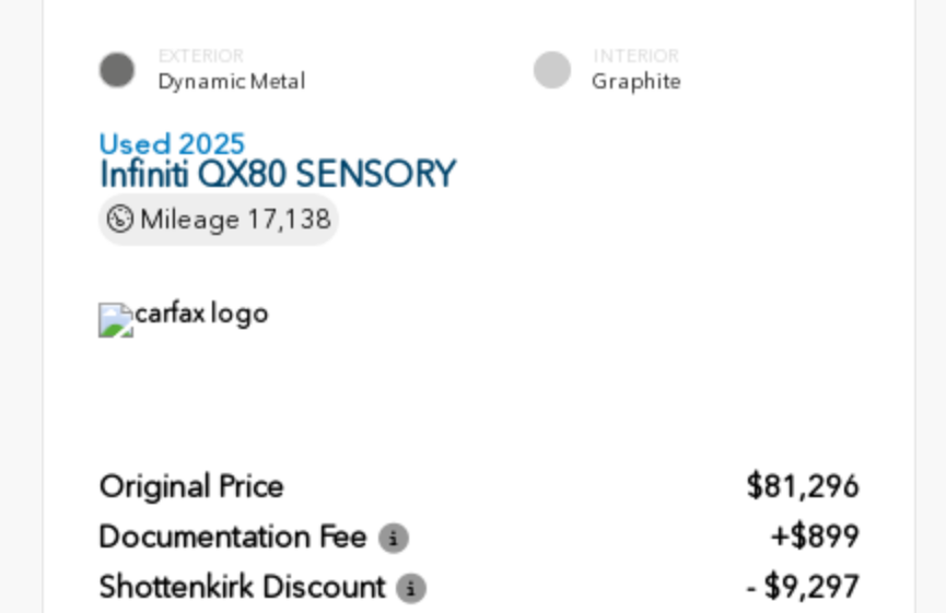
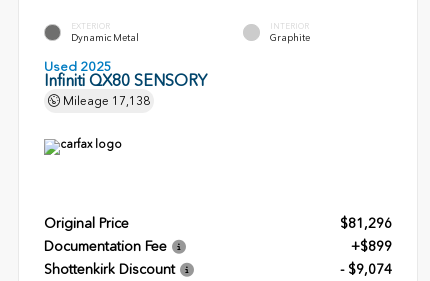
- - $9,297
+ - $9,074
